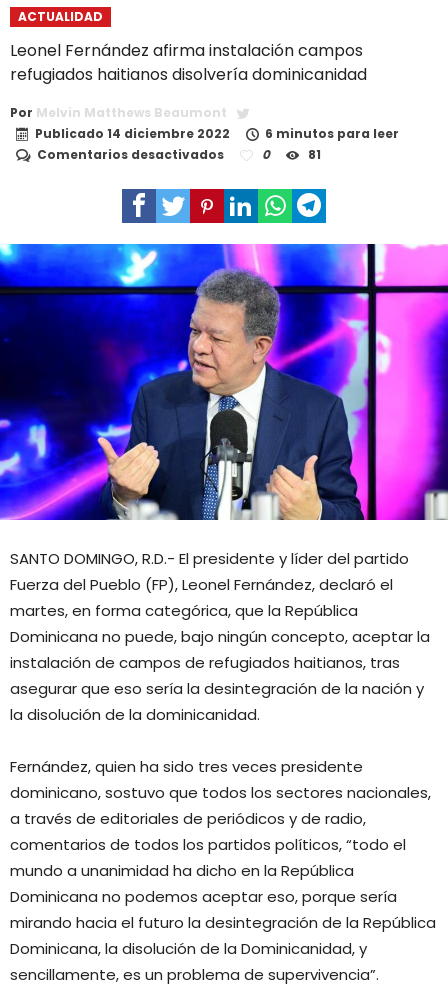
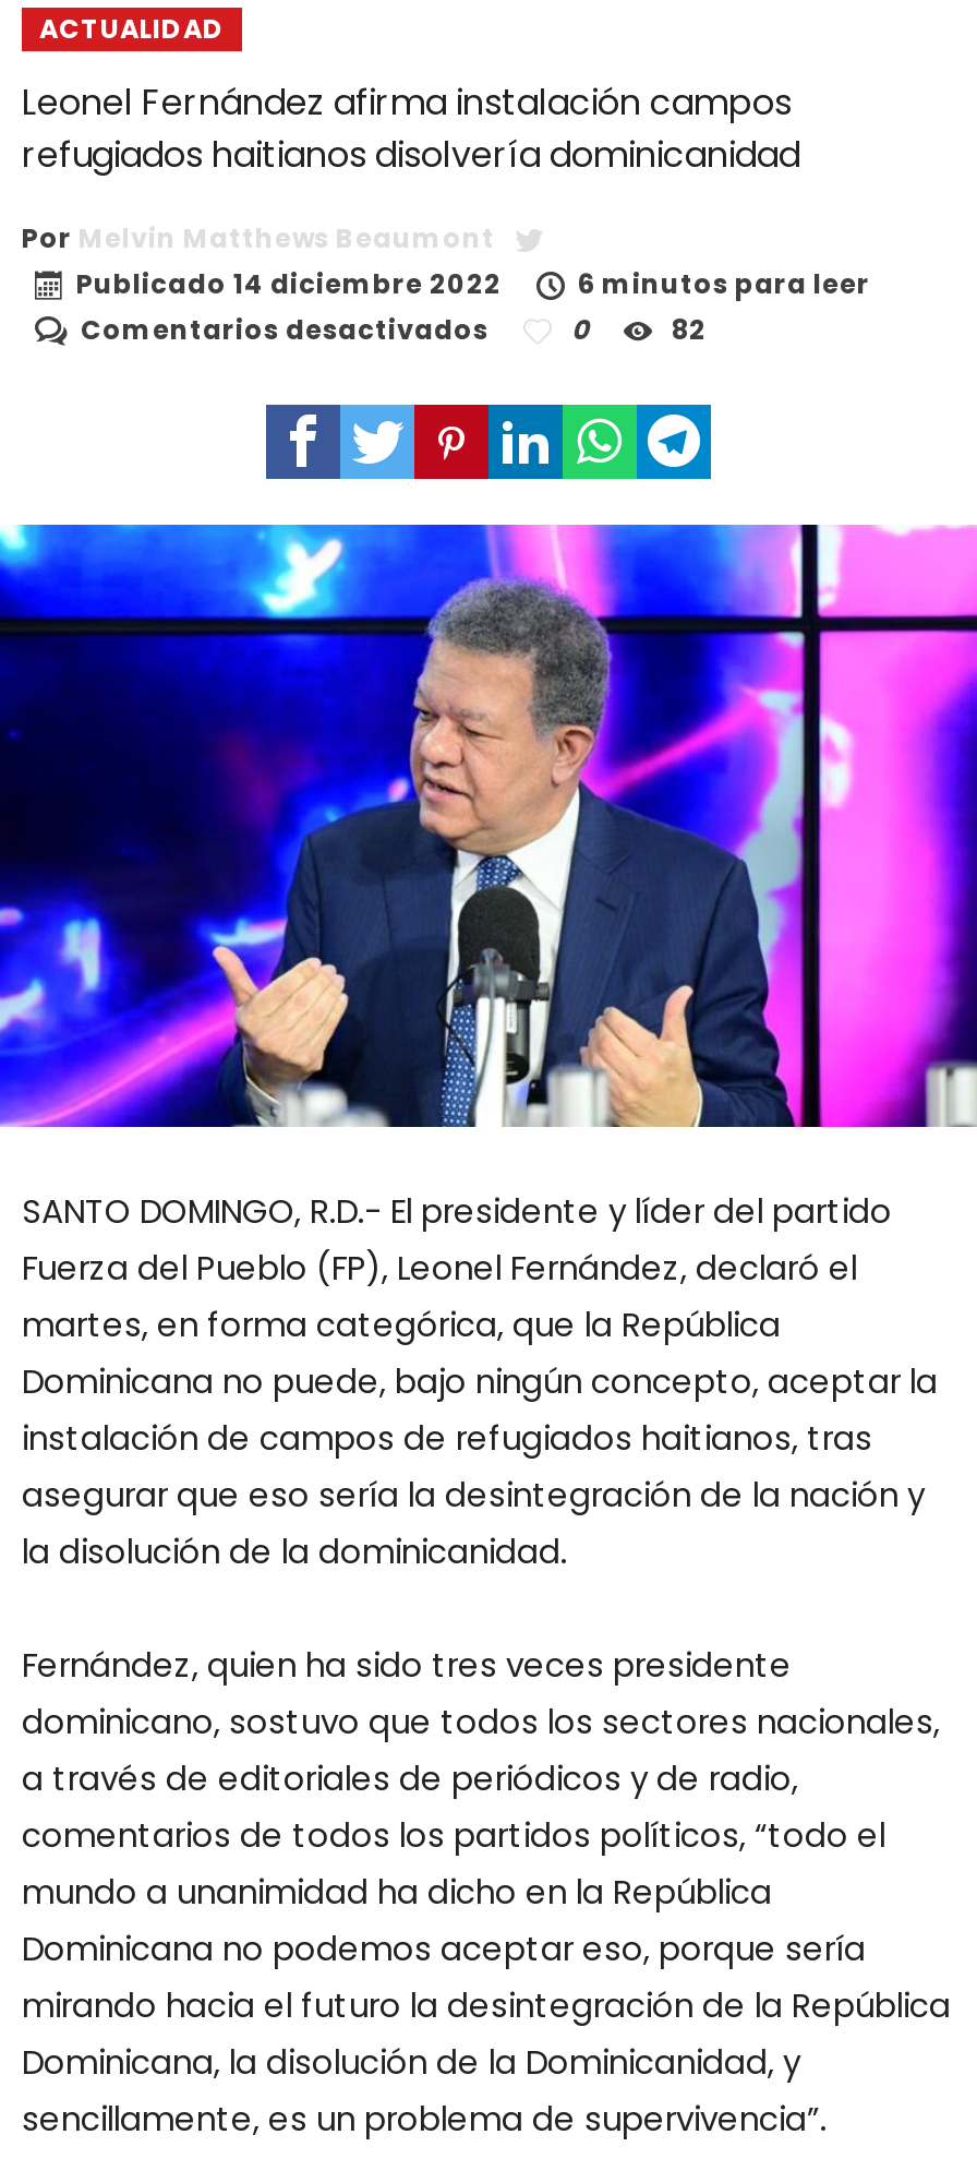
- 81
+ 82
